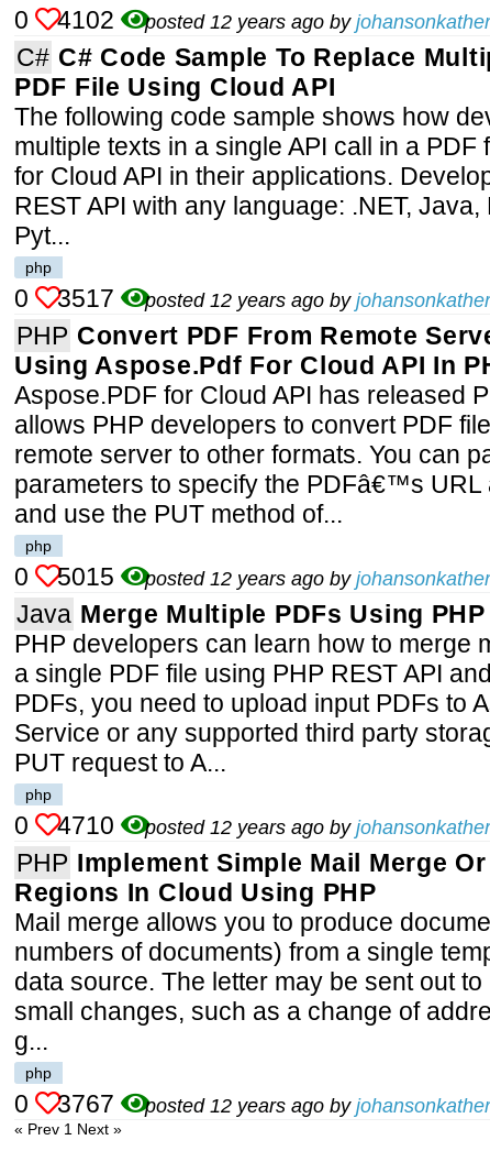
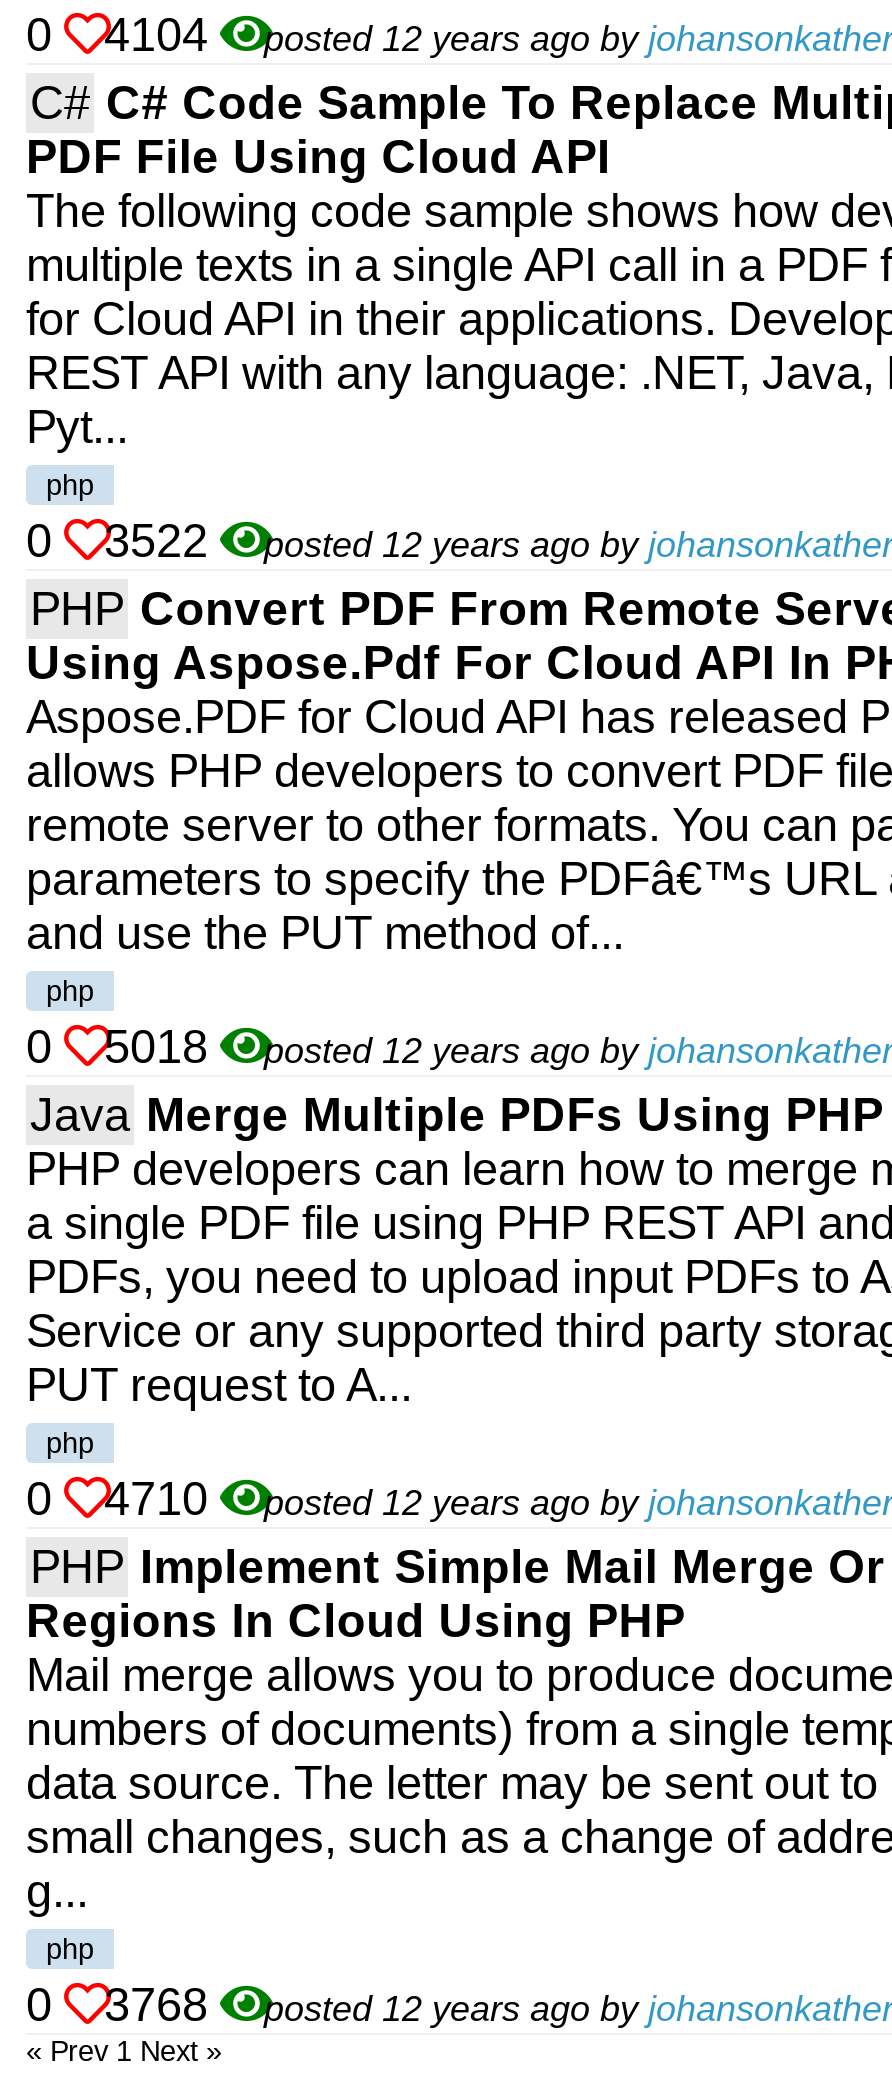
- 4102
+ 4104

- 3517
+ 3522

- 5015
+ 5018

- 3767
+ 3768
